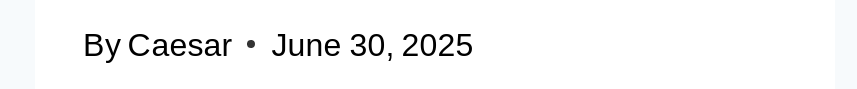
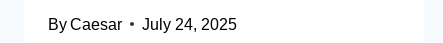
- By Caesar June 30, 2025
+ By Caesar July 24, 2025
